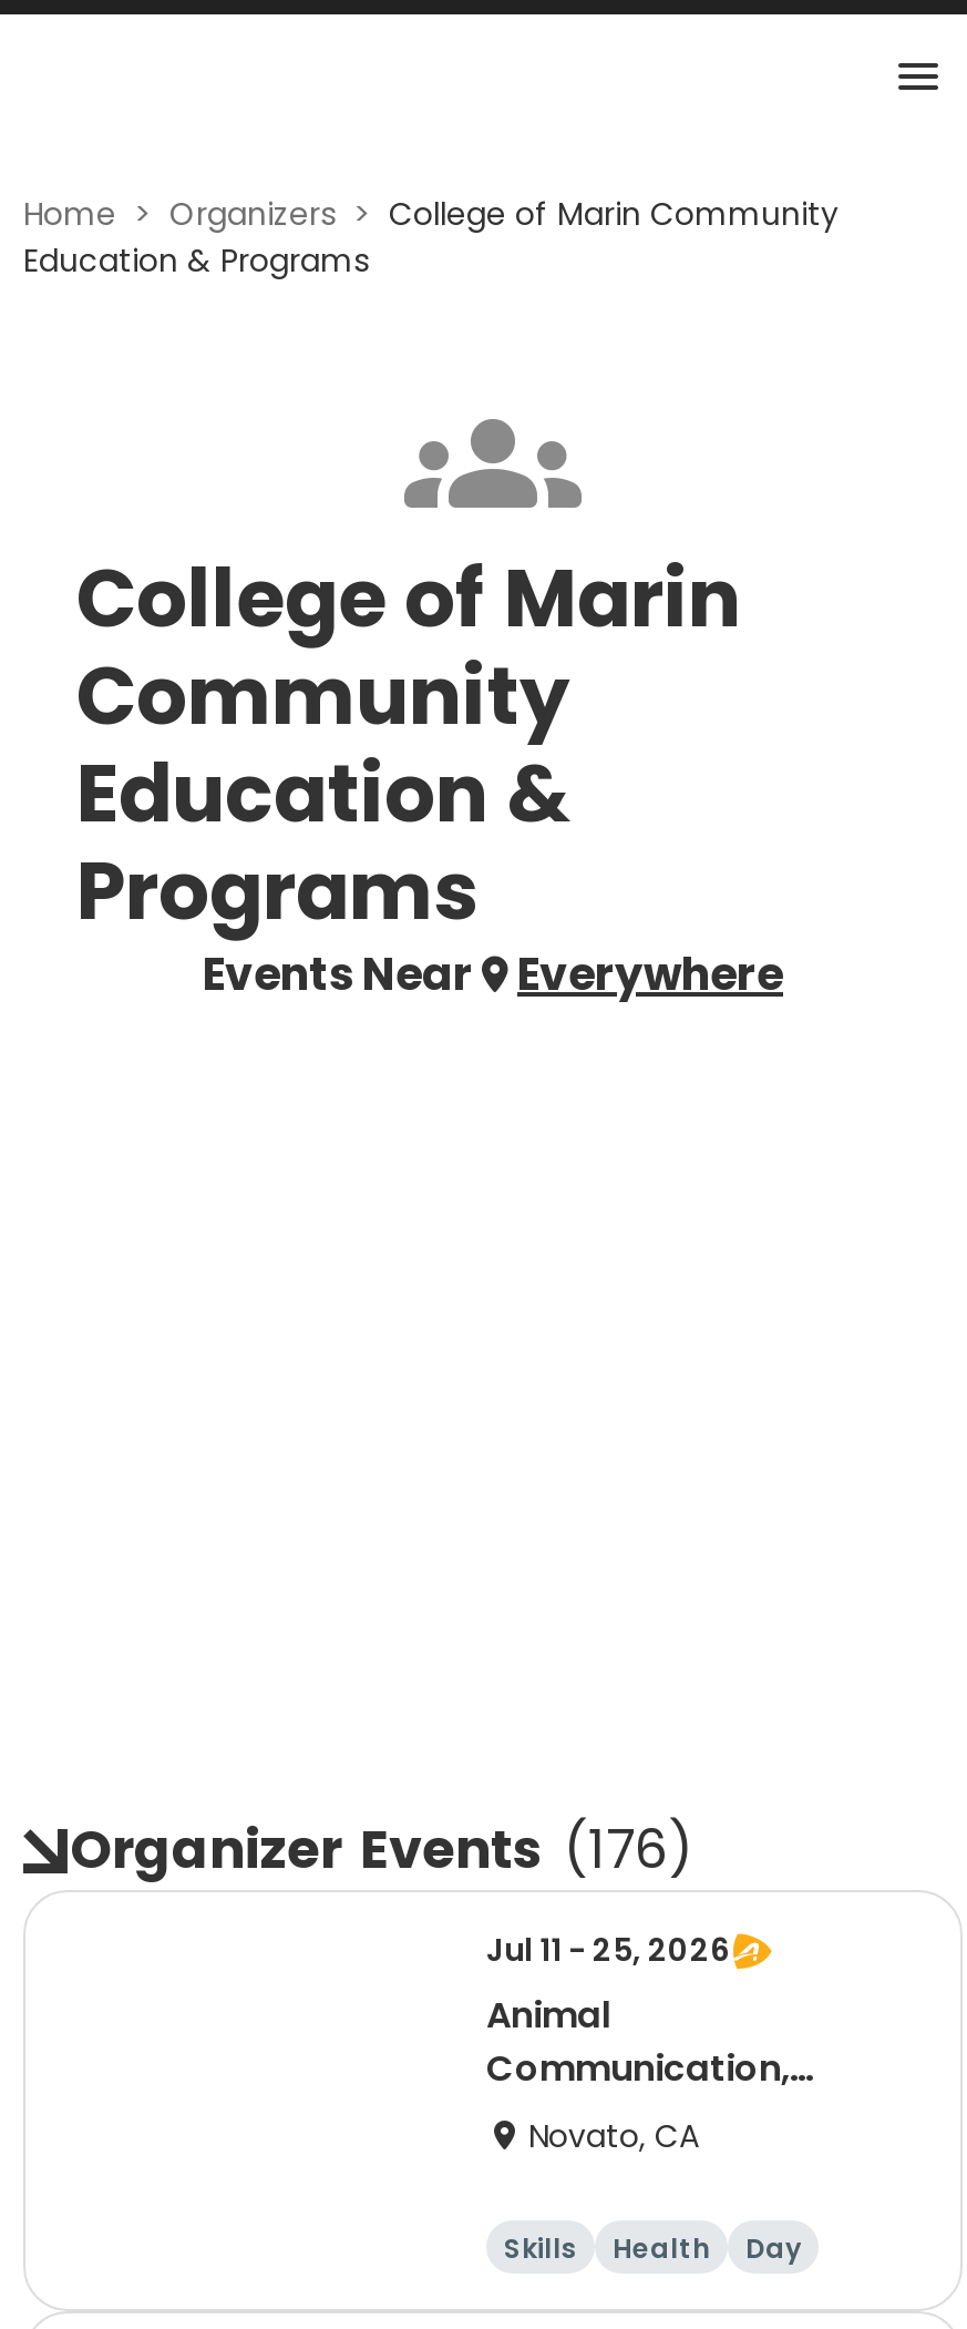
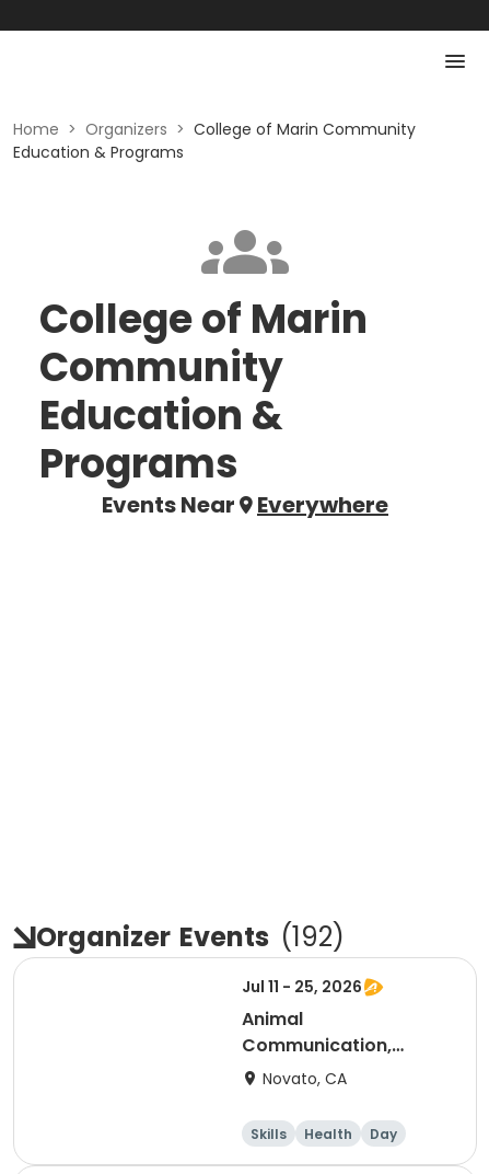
- Organizer Events (176)
+ Organizer Events (192)
